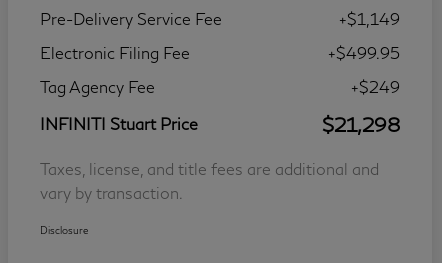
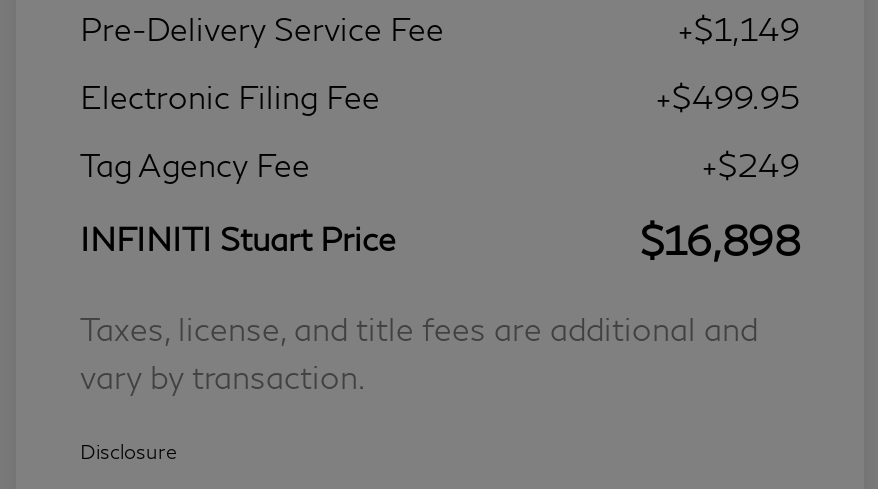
- $21,298
+ $16,898
